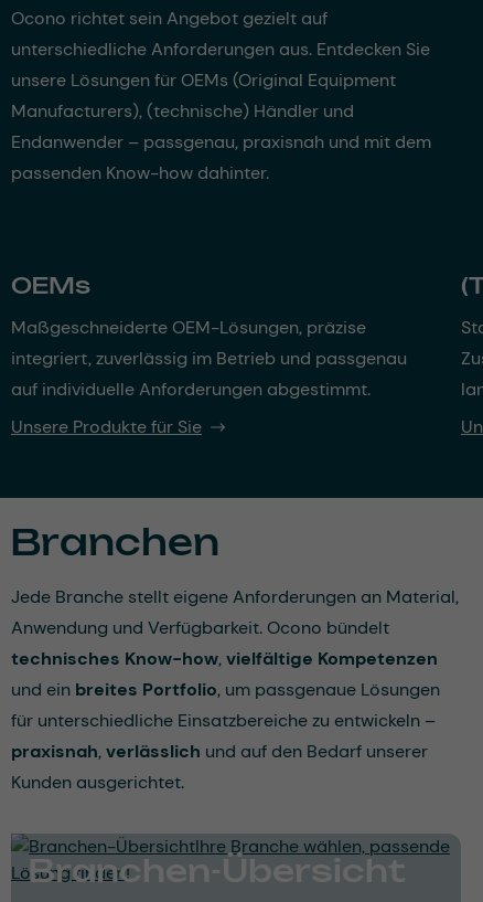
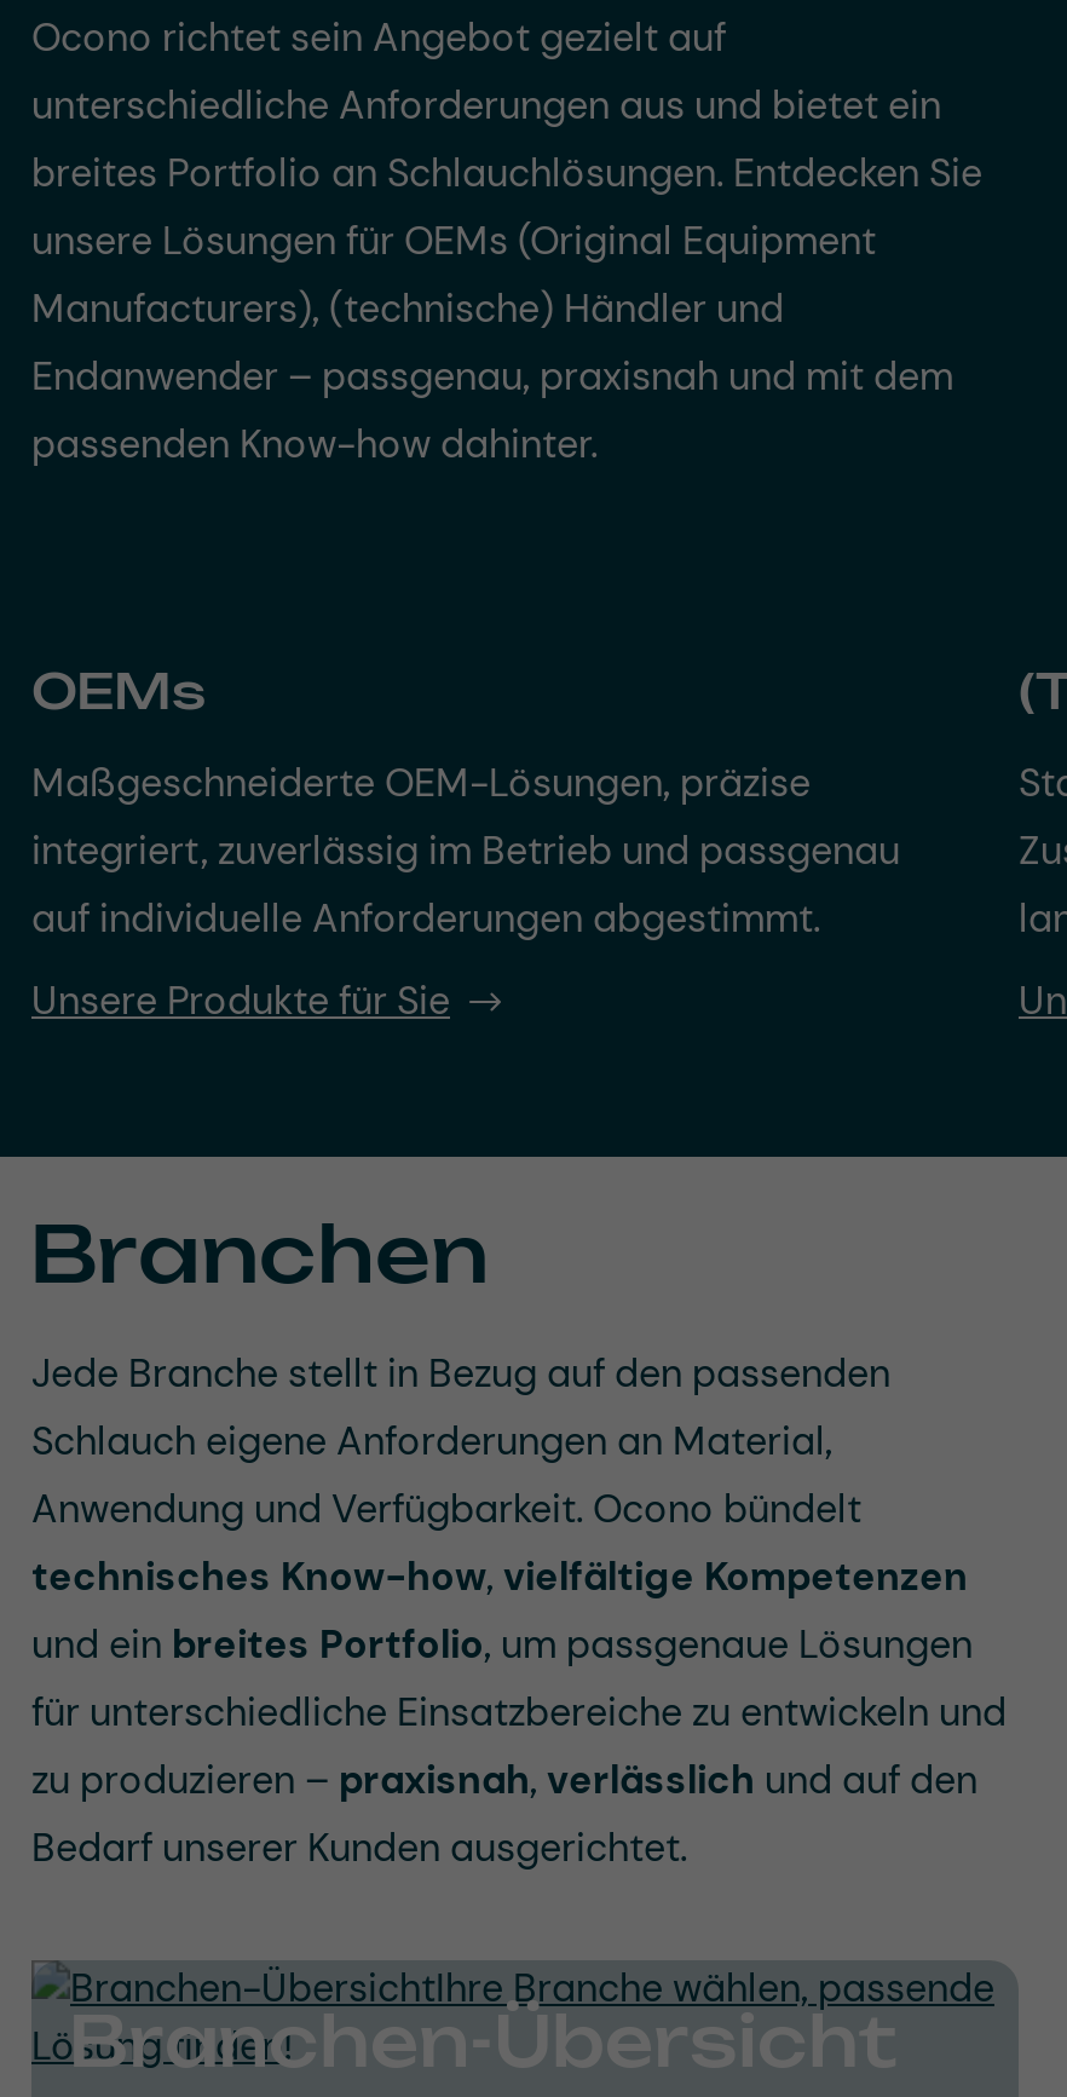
- unterschiedliche Anforderungen aus. Entdecken Sie
+ unterschiedliche Anforderungen aus und bietet ein
+ breites Portfolio an Schlauchlösungen. Entdecken Sie

- Jede Branche stellt eigene Anforderungen an Material,
+ Jede Branche stellt in Bezug auf den passenden
+ Schlauch eigene Anforderungen an Material,

- für unterschiedliche Einsatzbereiche zu entwickeln –
- praxisnah, verlässlich und auf den Bedarf unserer
- Kunden ausgerichtet.
+ für unterschiedliche Einsatzbereiche zu entwickeln und
+ zu produzieren – praxisnah, verlässlich und auf den
+ Bedarf unserer Kunden ausgerichtet.
